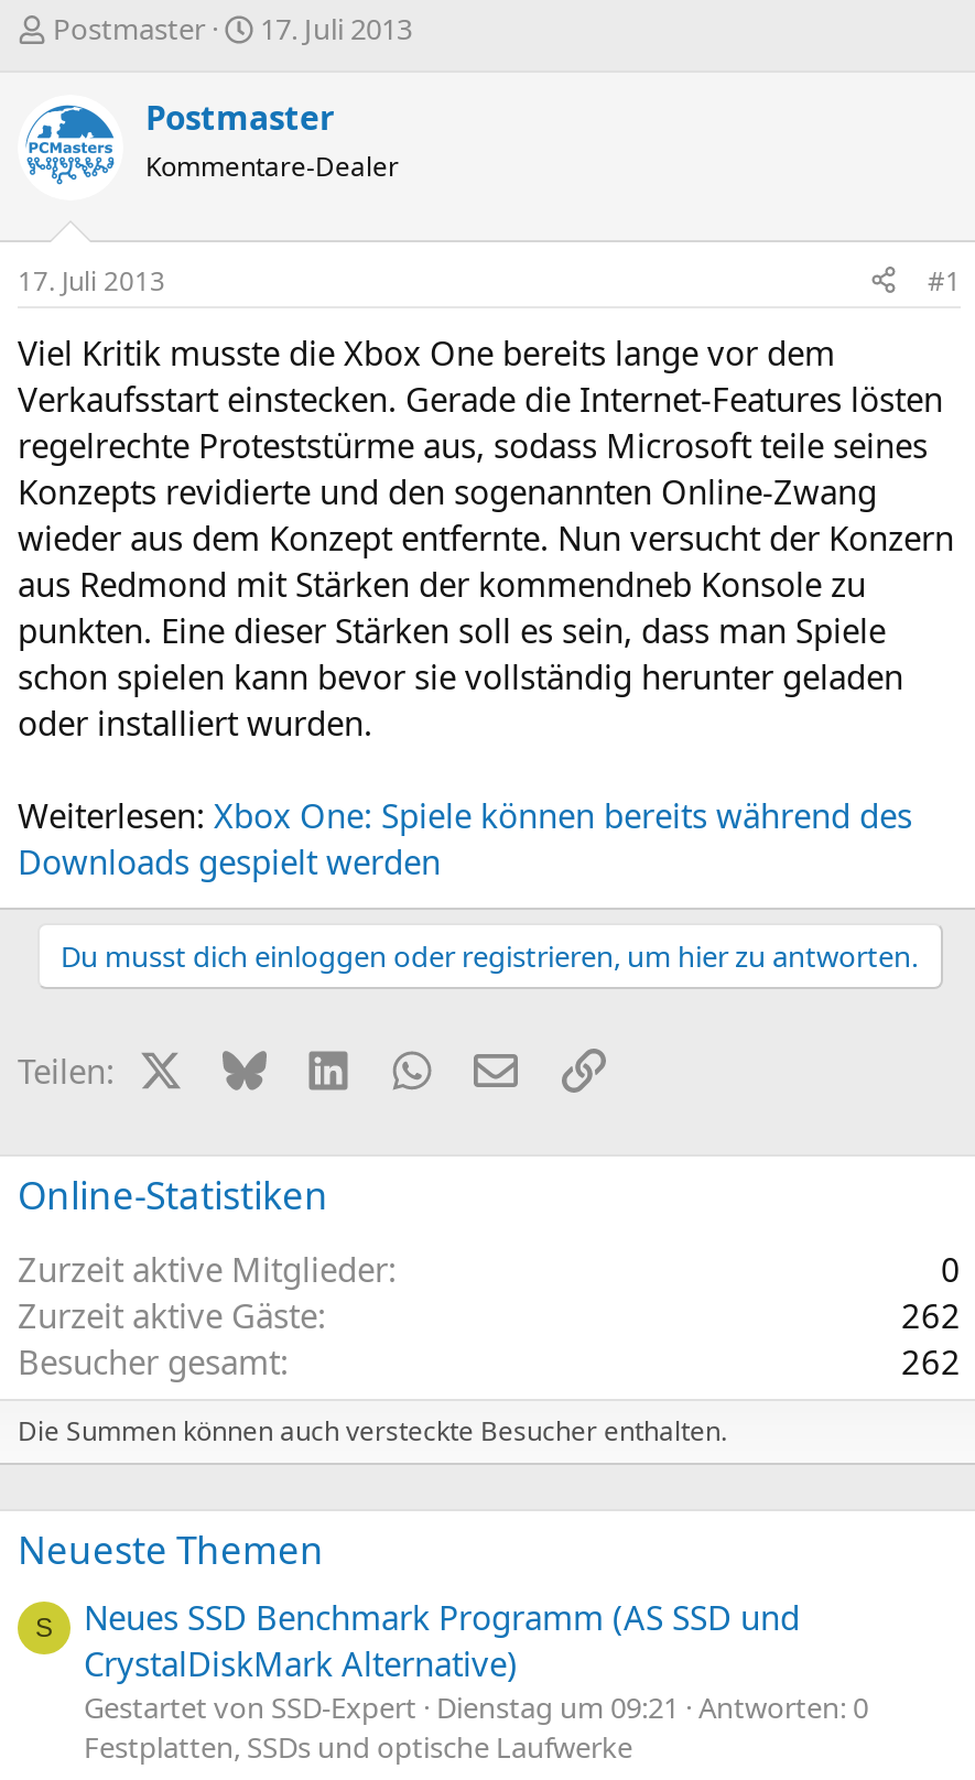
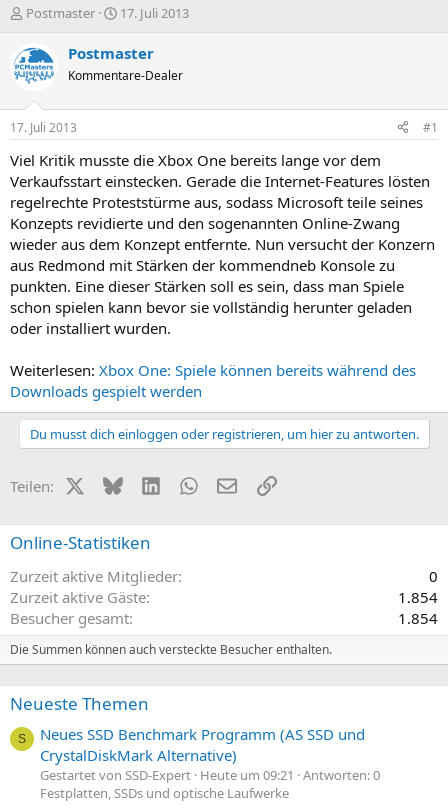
- 262
+ 1.854

- 262
+ 1.854

- Gestartet von SSD-Expert Dienstag um 09:21 Antworten: 0
+ Gestartet von SSD-Expert Heute um 09:21 Antworten: 0
